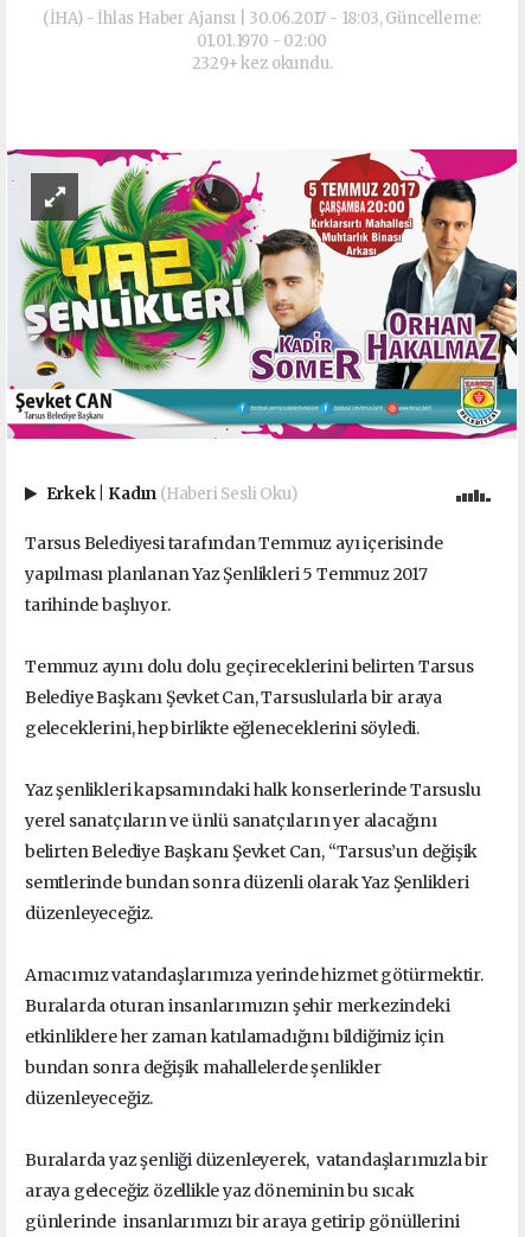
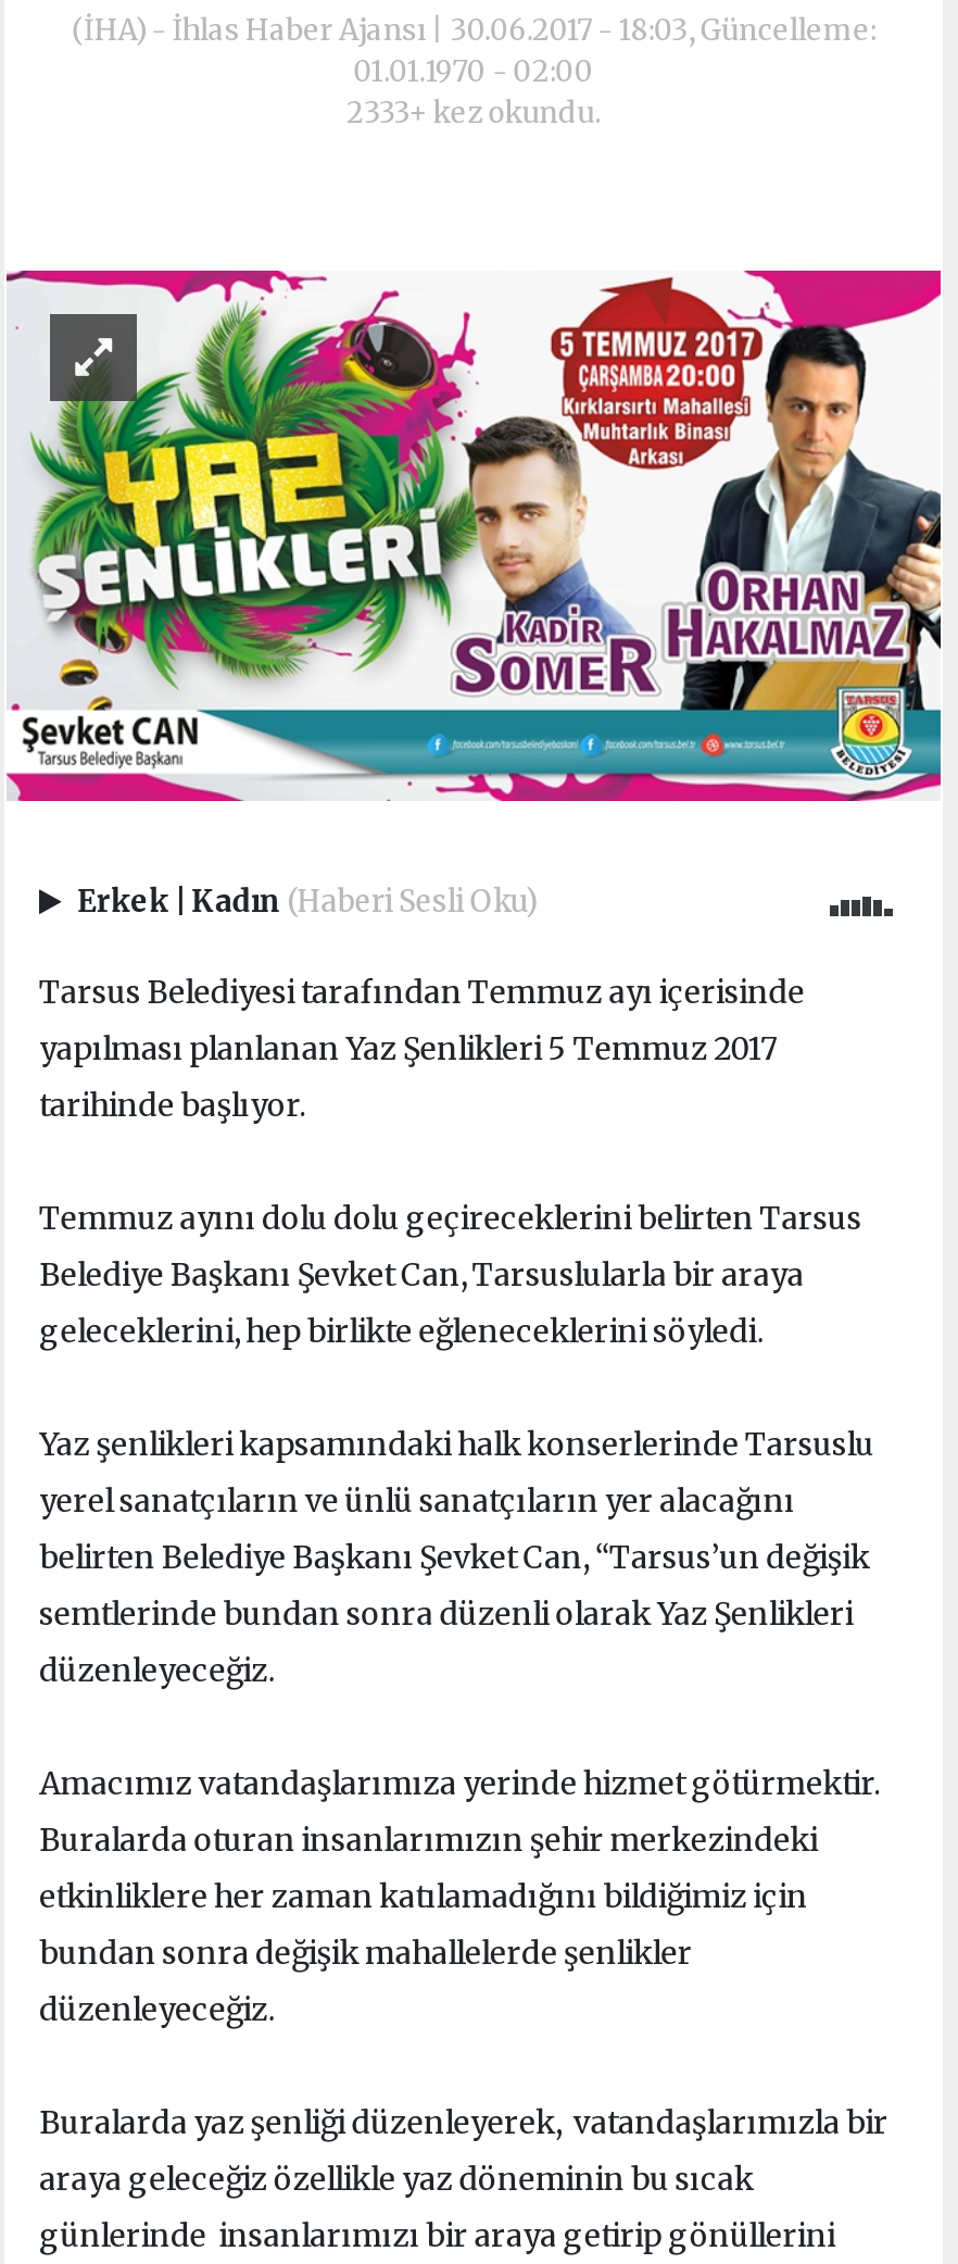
- 2329+ kez okundu.
+ 2333+ kez okundu.
